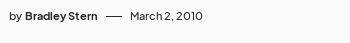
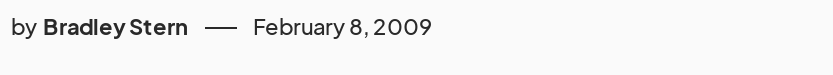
- March 2, 2010
+ February 8, 2009
